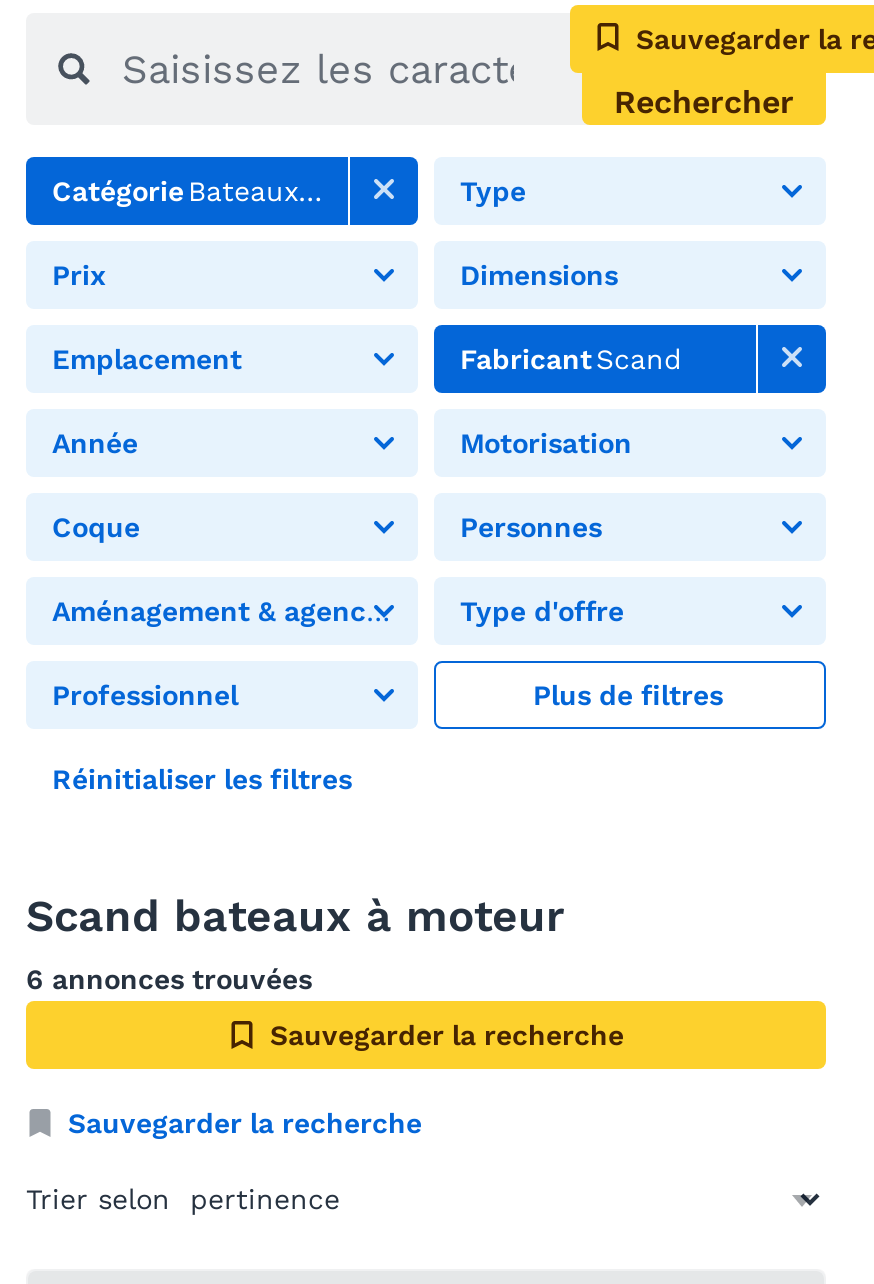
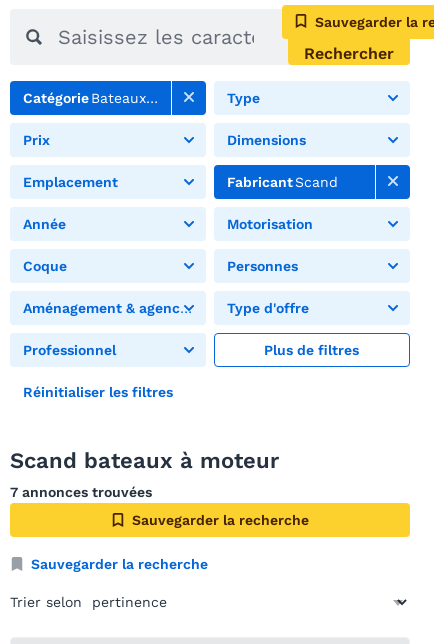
- 6 annonces trouvées
+ 7 annonces trouvées
